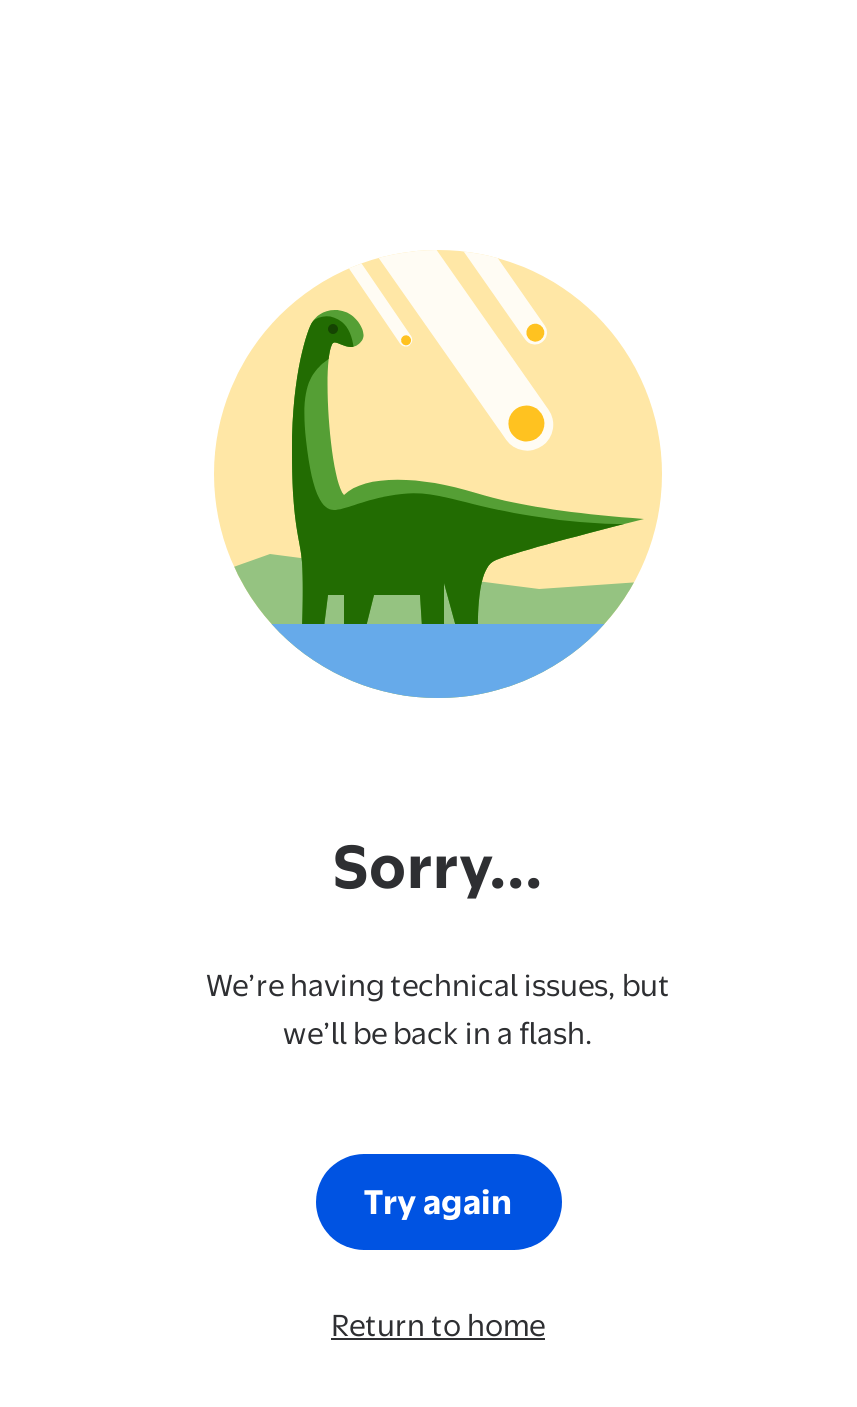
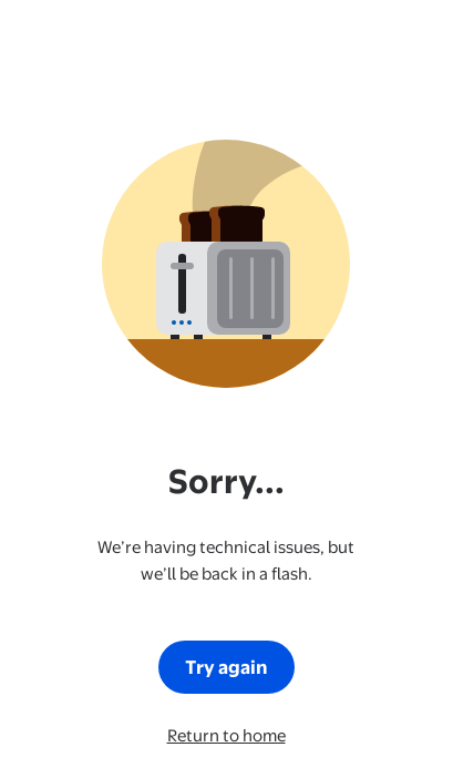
- [image]
+ [image]
